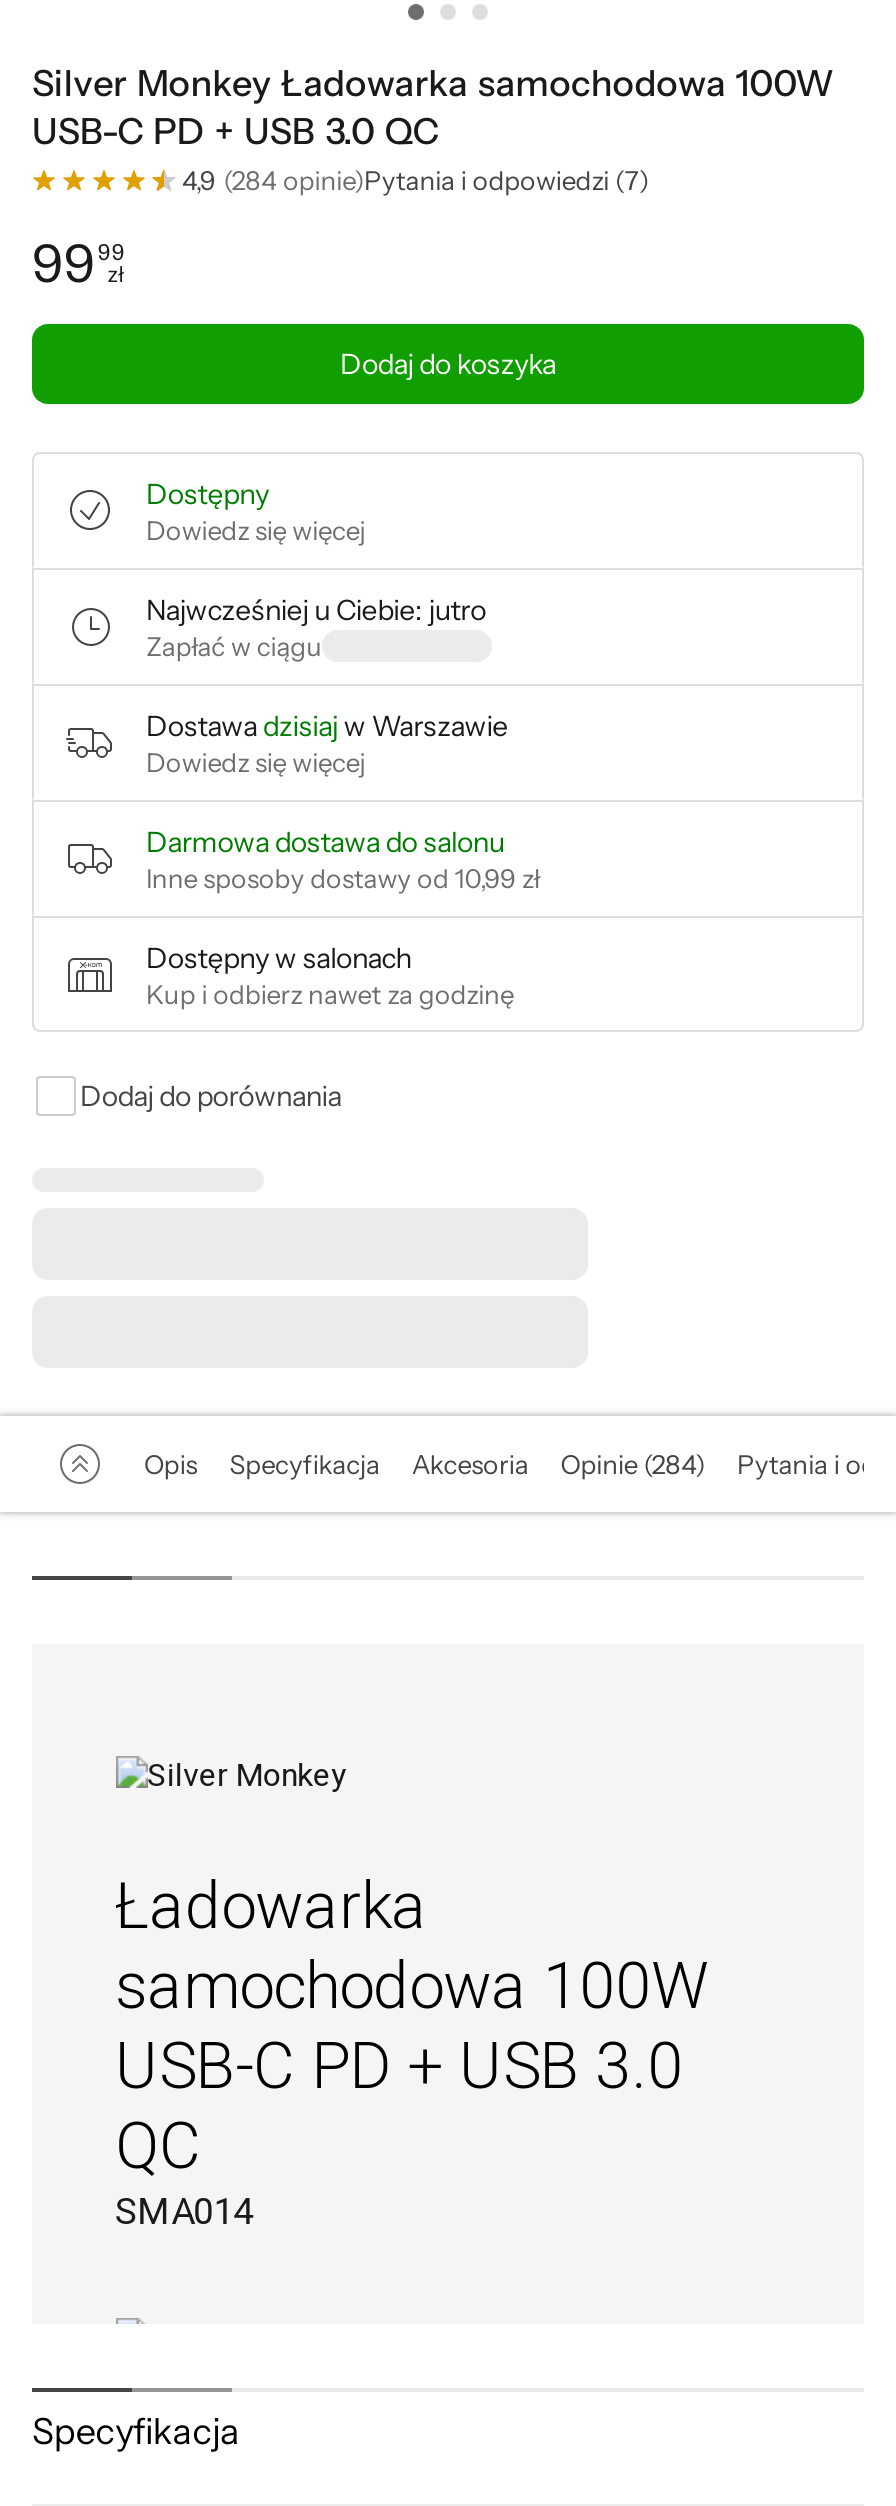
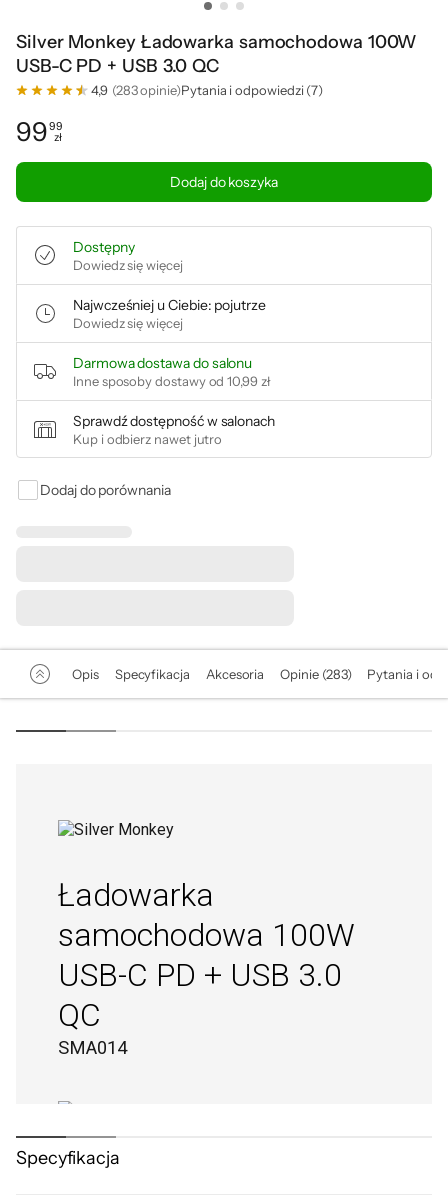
- 4,9 (284 opinie)Pytania i odpowiedzi (7)
+ 4,9 (283 opinie)Pytania i odpowiedzi (7)

- Najwcześniej u Ciebie: jutro
- Zapłać w ciągu
- Dostawa dzisiaj w Warszawie
+ Najwcześniej u Ciebie: pojutrze

- Dostępny w salonach
- Kup i odbierz nawet za godzinę
+ Sprawdź dostępność w salonach
+ Kup i odbierz nawet jutro

- Opinie (284)
+ Opinie (283)
